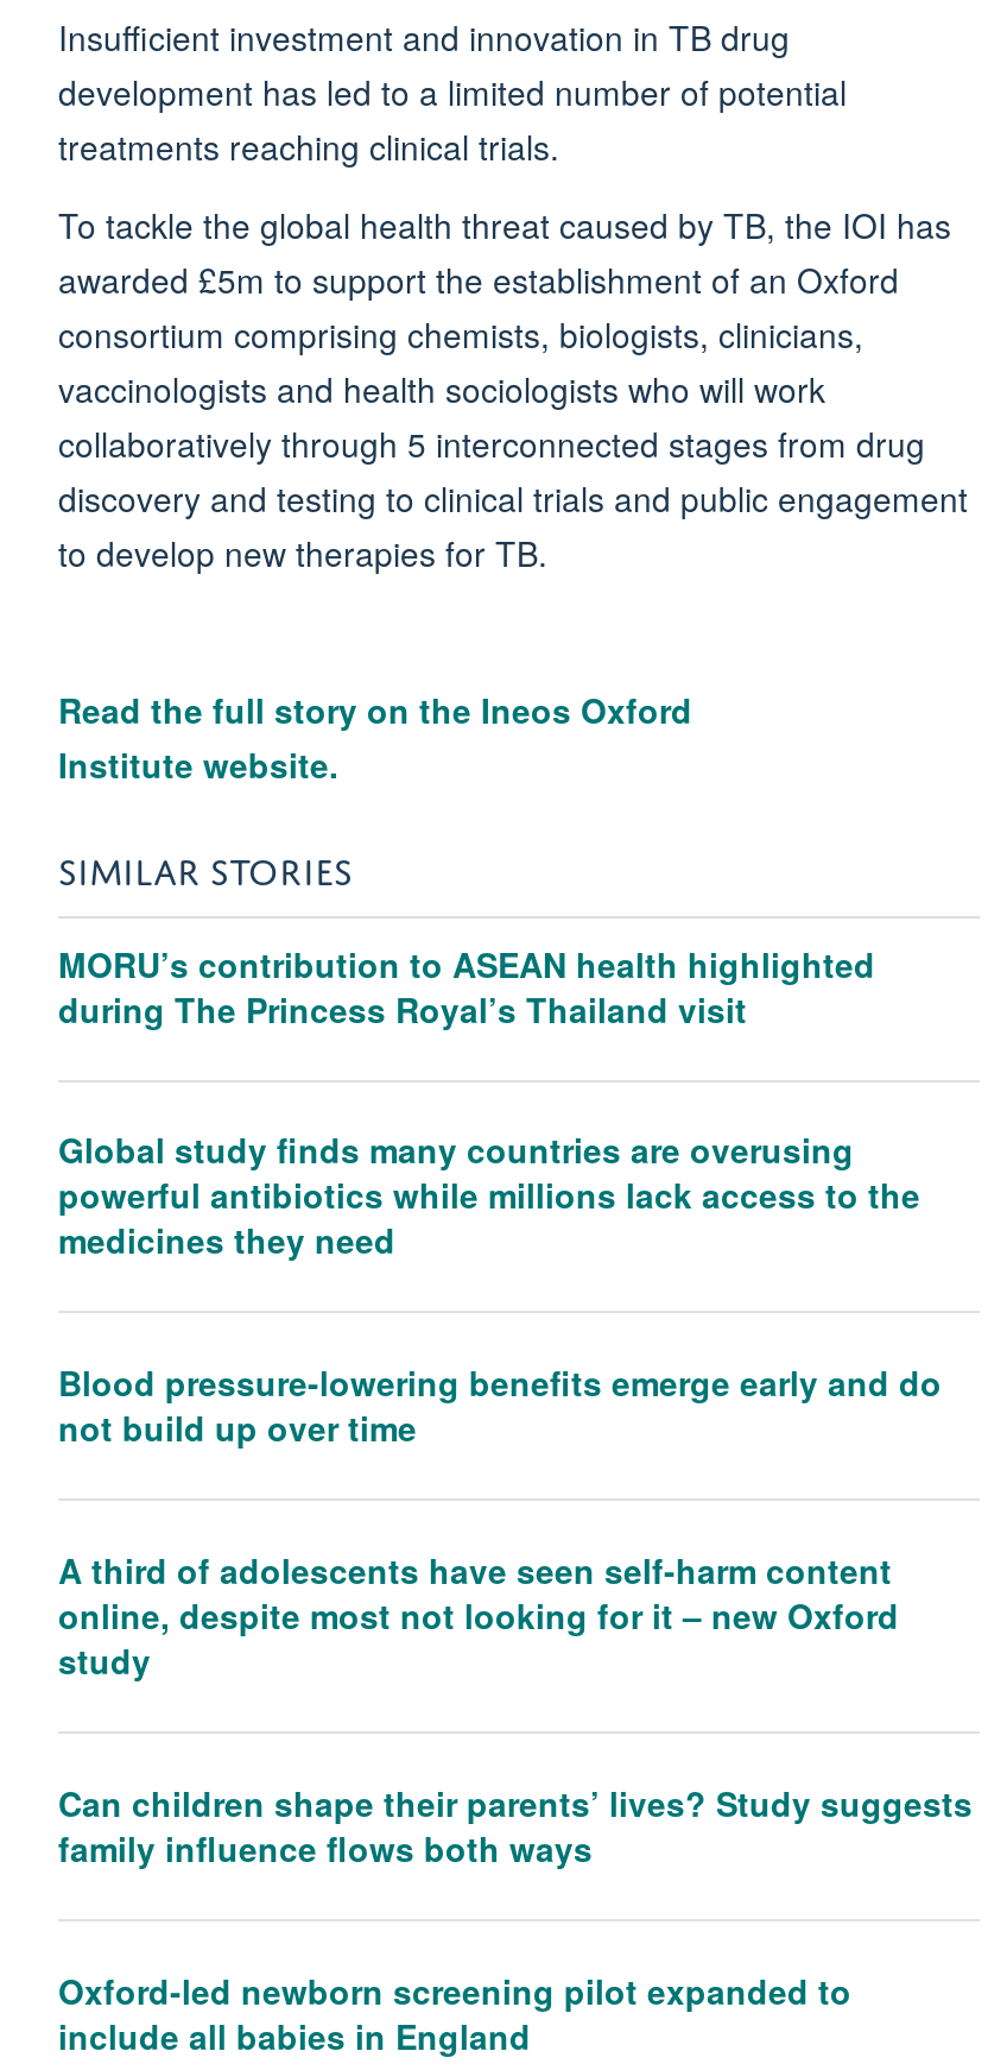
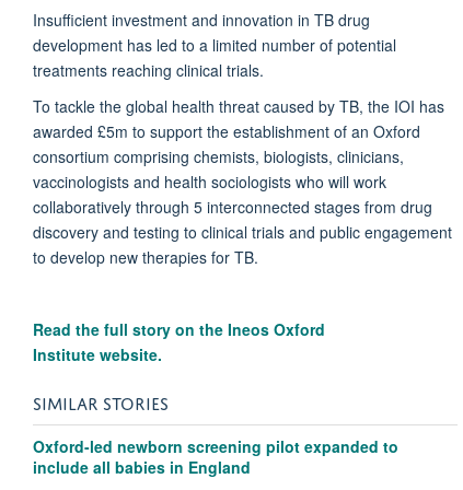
- MORU’s contribution to ASEAN health highlighted
- during The Princess Royal’s Thailand visit
- Global study finds many countries are overusing
- powerful antibiotics while millions lack access to the
- medicines they need
- Blood pressure-lowering benefits emerge early and do
- not build up over time
- A third of adolescents have seen self-harm content
- online, despite most not looking for it – new Oxford
- study
- Can children shape their parents’ lives? Study suggests
- family influence flows both ways
